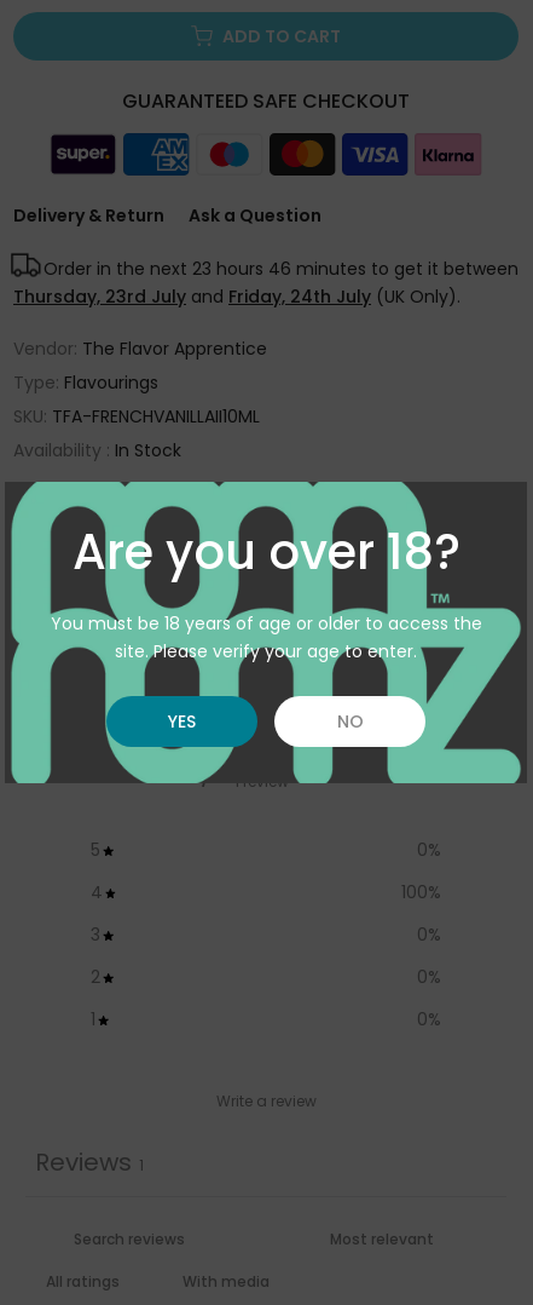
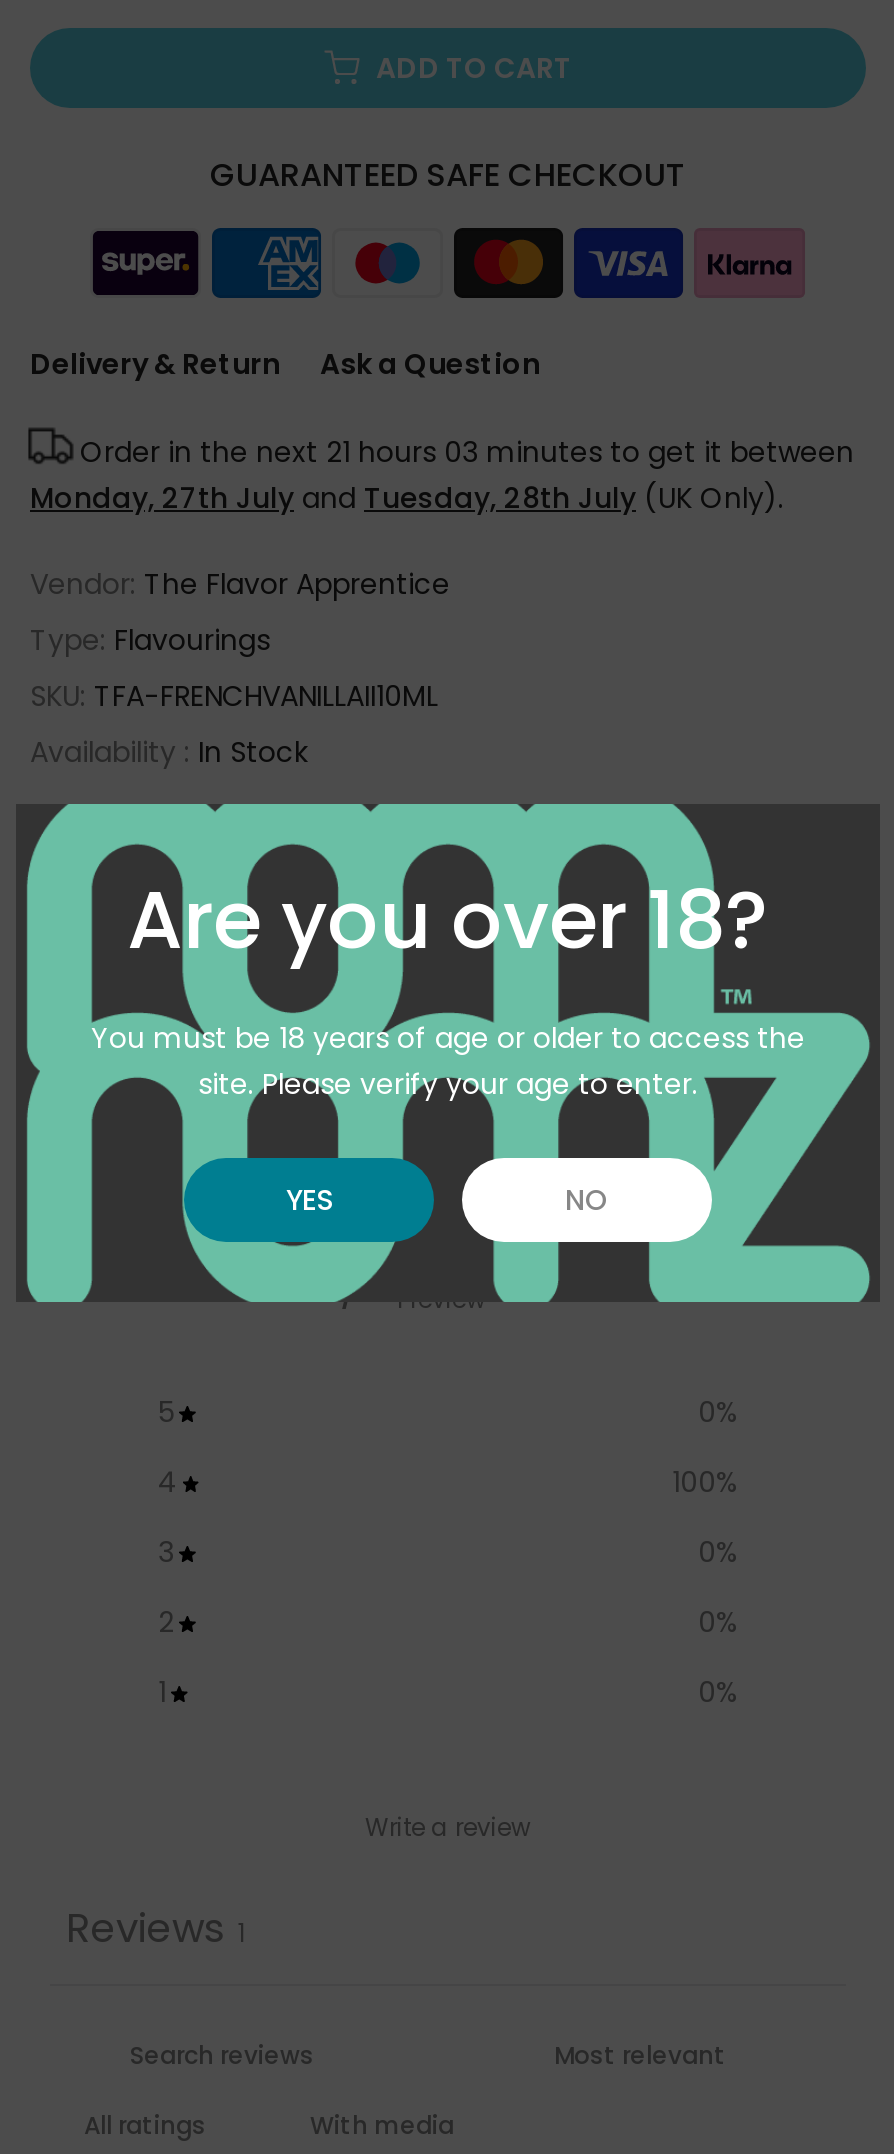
- Order in the next 23 hours 46 minutes to get it between
+ Order in the next 21 hours 03 minutes to get it between

- Thursday, 23rd July and Friday, 24th July (UK Only).
+ Monday, 27th July and Tuesday, 28th July (UK Only).
